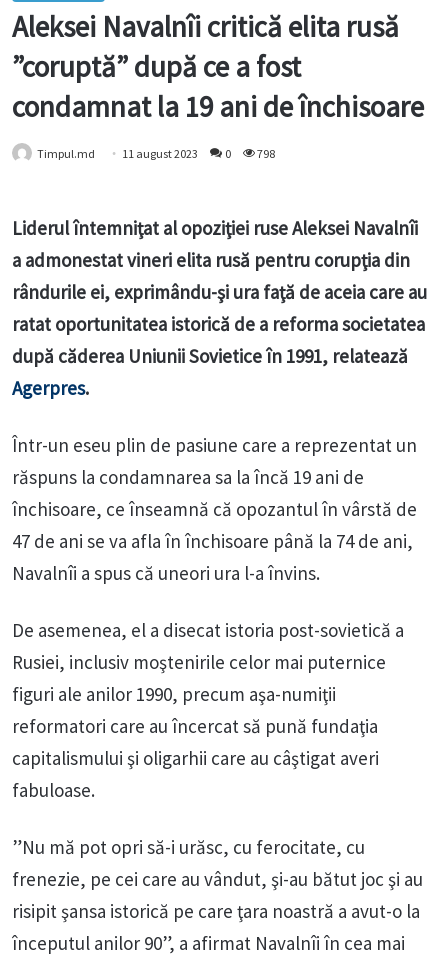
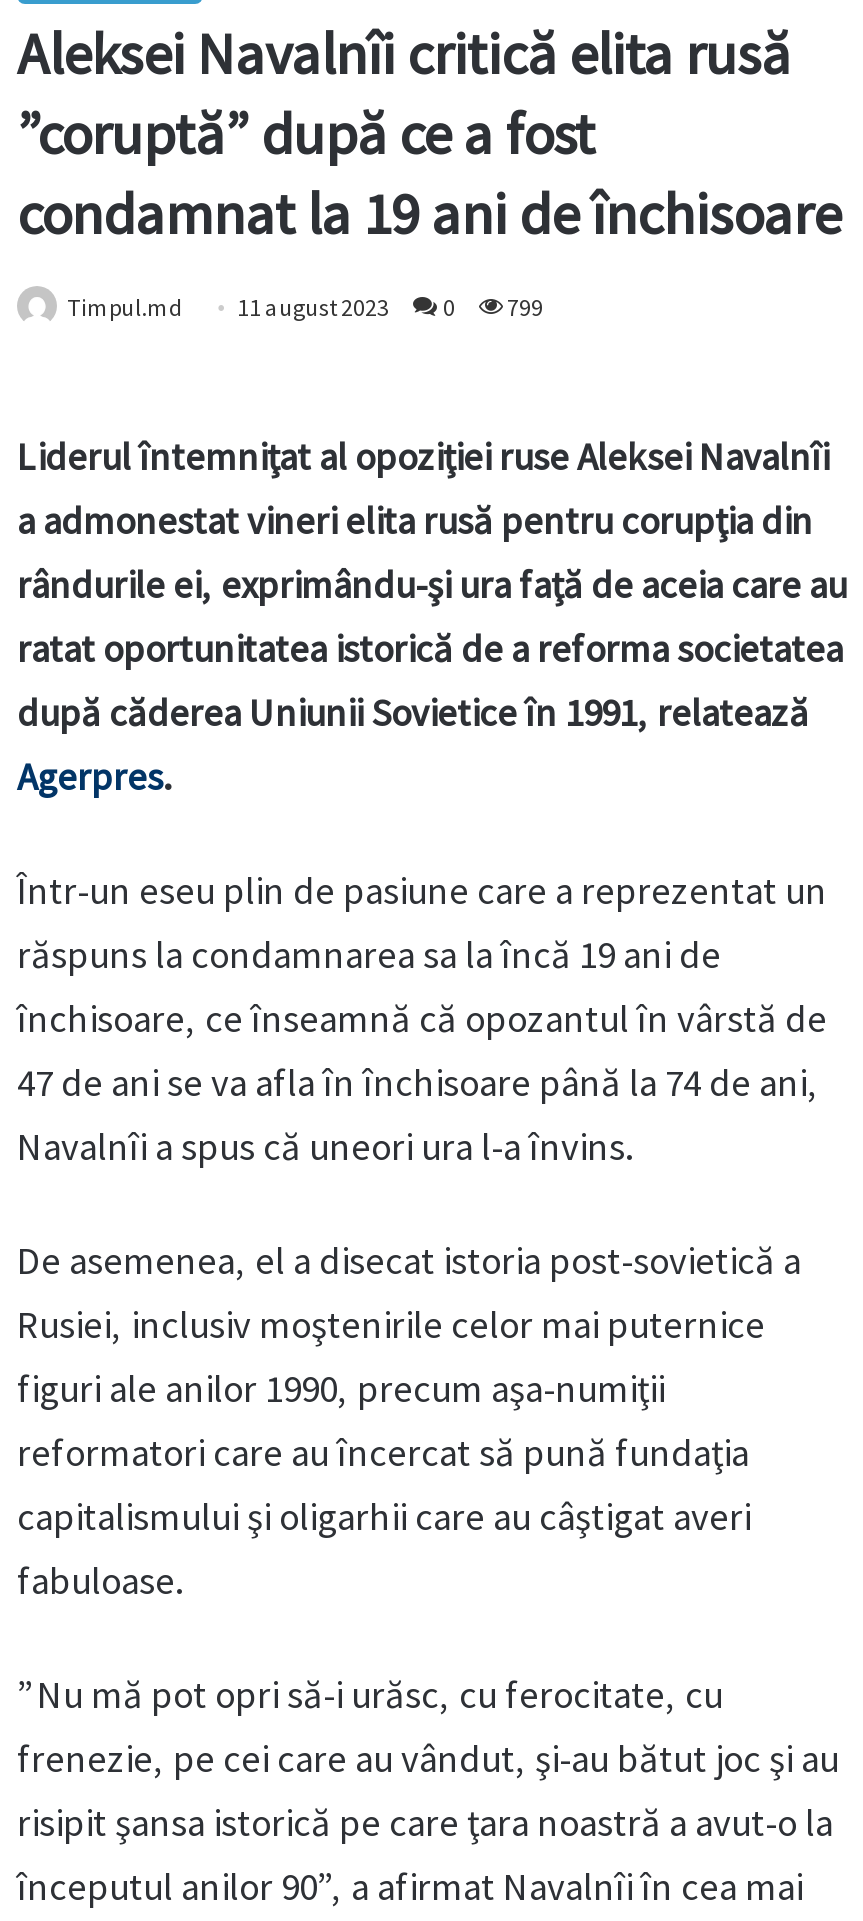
- Timpul.md 11 august 2023 0 798
+ Timpul.md 11 august 2023 0 799
